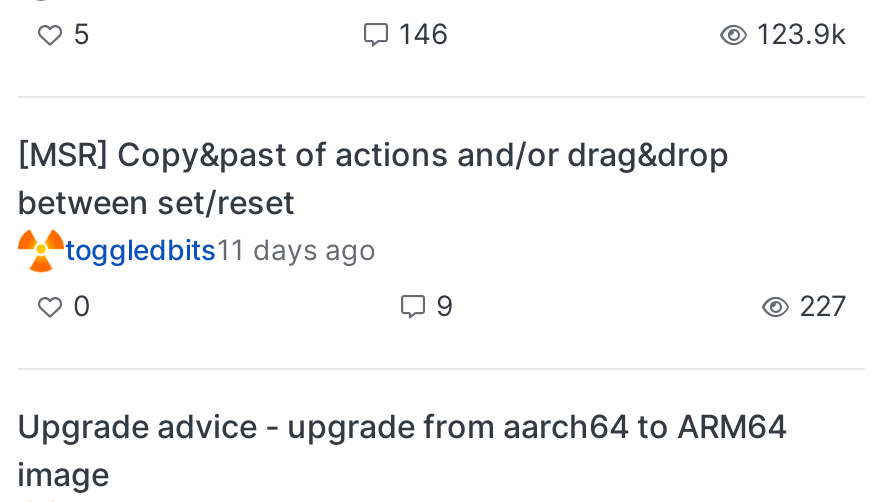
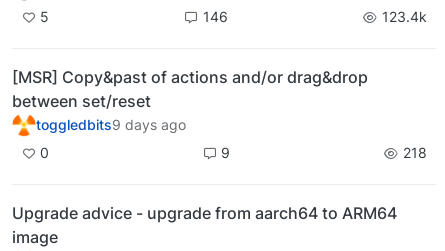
- 123.9k
+ 123.4k

- toggledbits11 days ago
+ toggledbits9 days ago

- 227
+ 218
